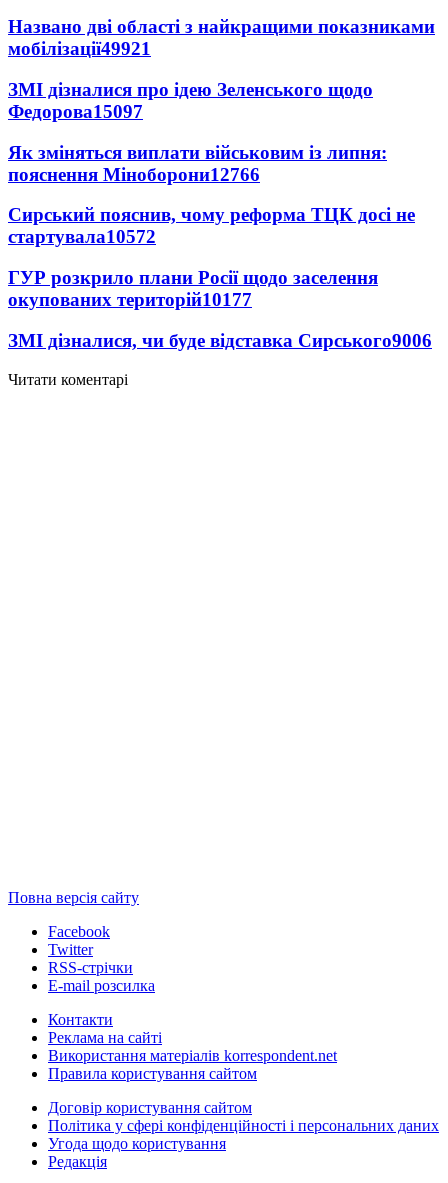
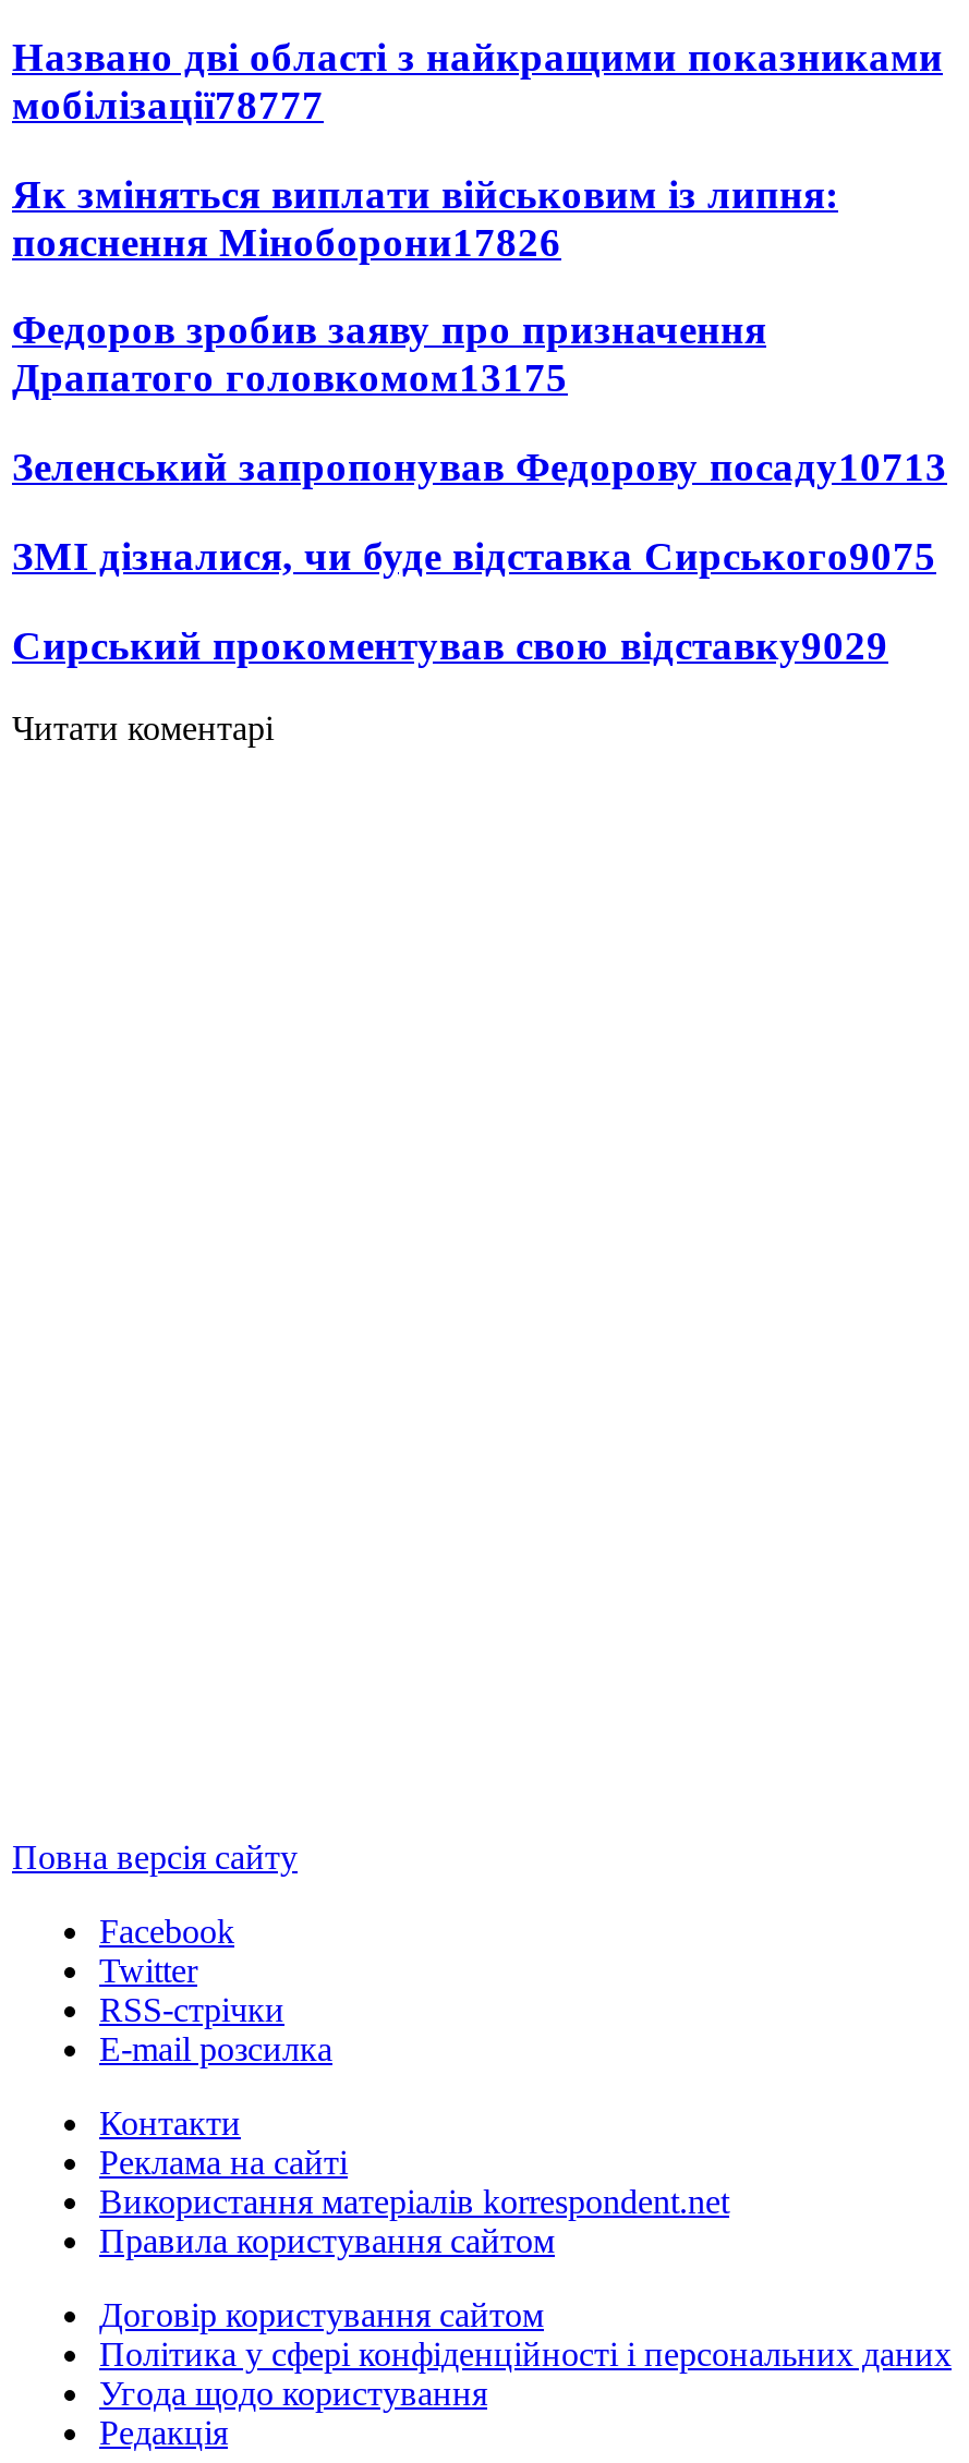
- мобілізації49921
- ЗМІ дізналися про ідею Зеленського щодо
- Федорова15097
+ мобілізації78777

moved up: Як зміняться виплати військовим із липня:

- пояснення Міноборони12766
- Сирський пояснив, чому реформа ТЦК досі не
- стартувала10572
- ГУР розкрило плани Росії щодо заселення
- окупованих територій10177
- ЗМІ дізналися, чи буде відставка Сирського9006
+ пояснення Міноборони17826
+ Федоров зробив заяву про призначення
+ Драпатого головкомом13175
+ Зеленський запропонував Федорову посаду10713
+ ЗМІ дізналися, чи буде відставка Сирського9075
+ Сирський прокоментував свою відставку9029
